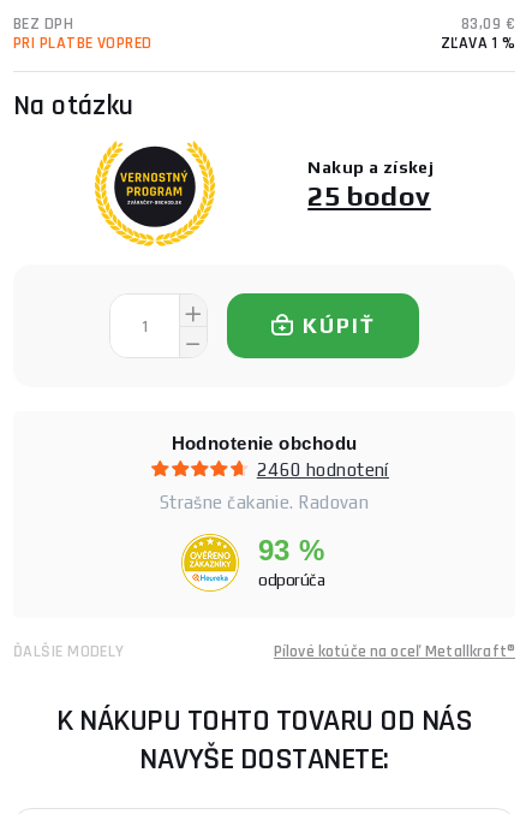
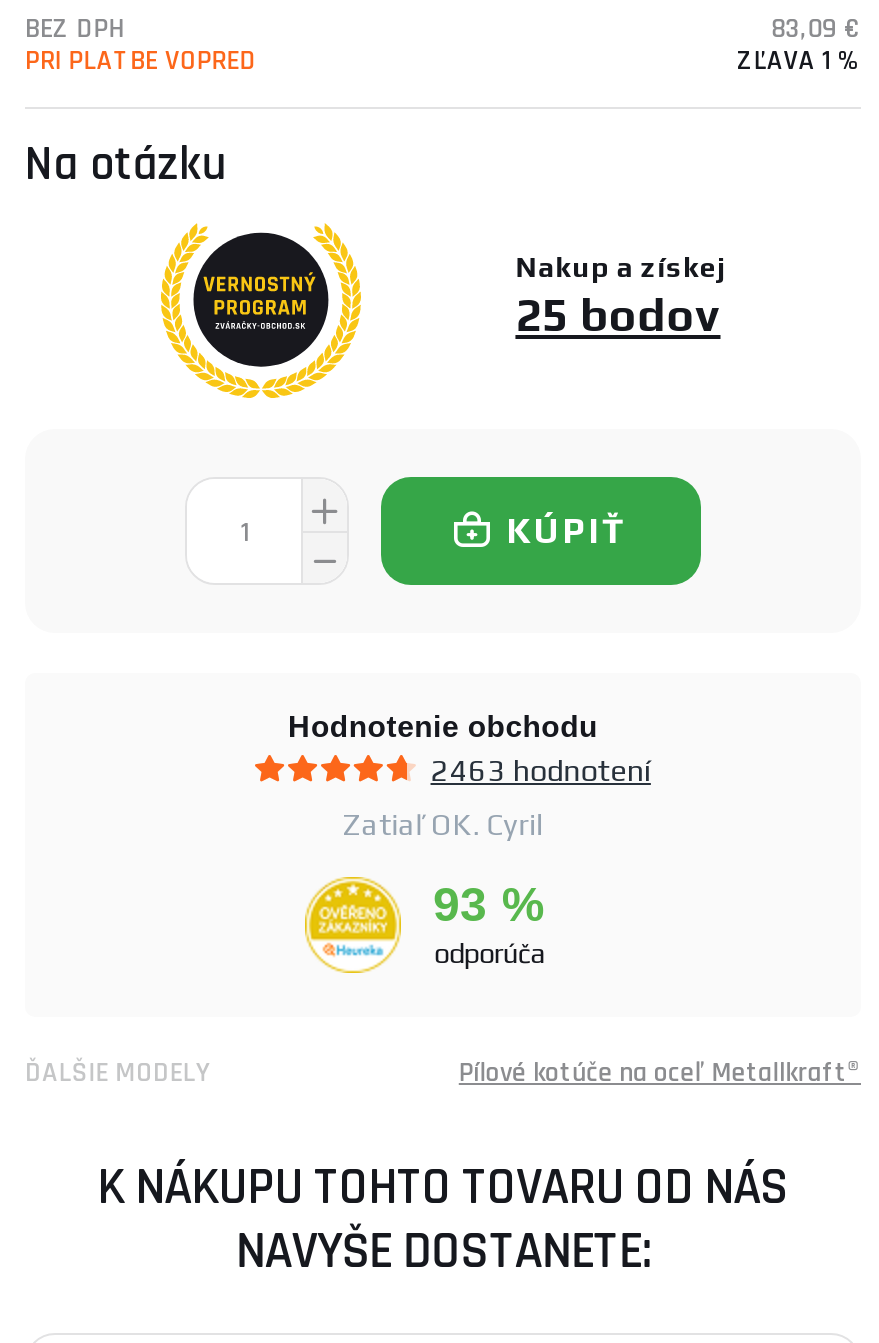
- 2460 hodnotení
+ 2463 hodnotení

- Strašne čakanie. Radovan
+ Zatiaľ OK. Cyril
